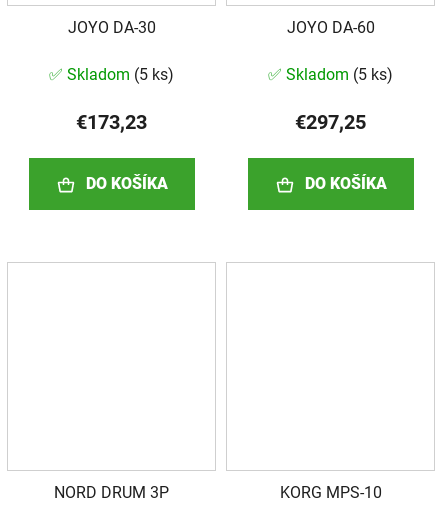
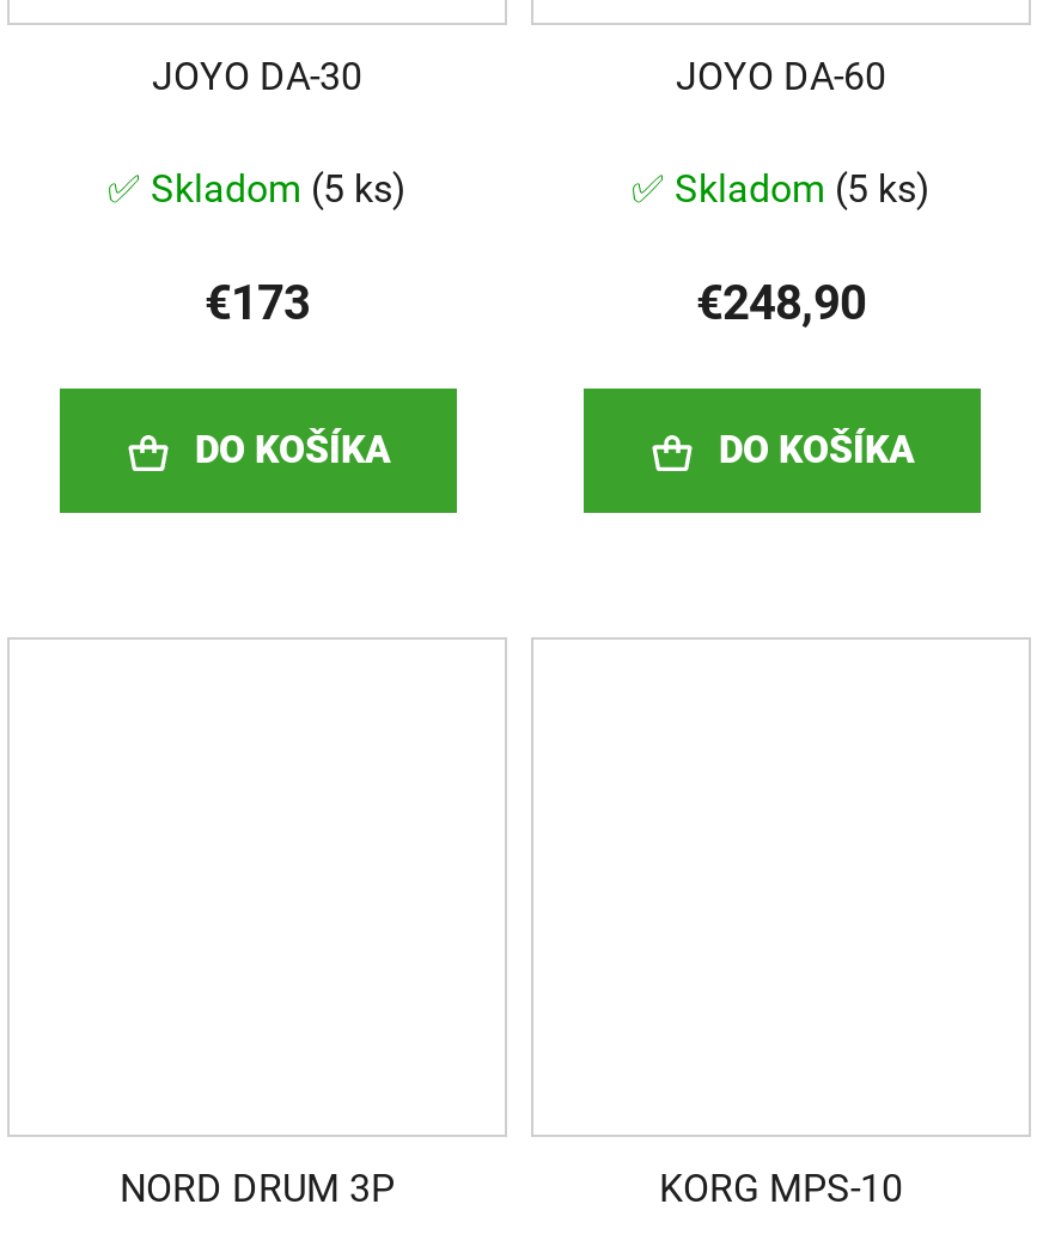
- €173,23
+ €173

- €297,25
+ €248,90
